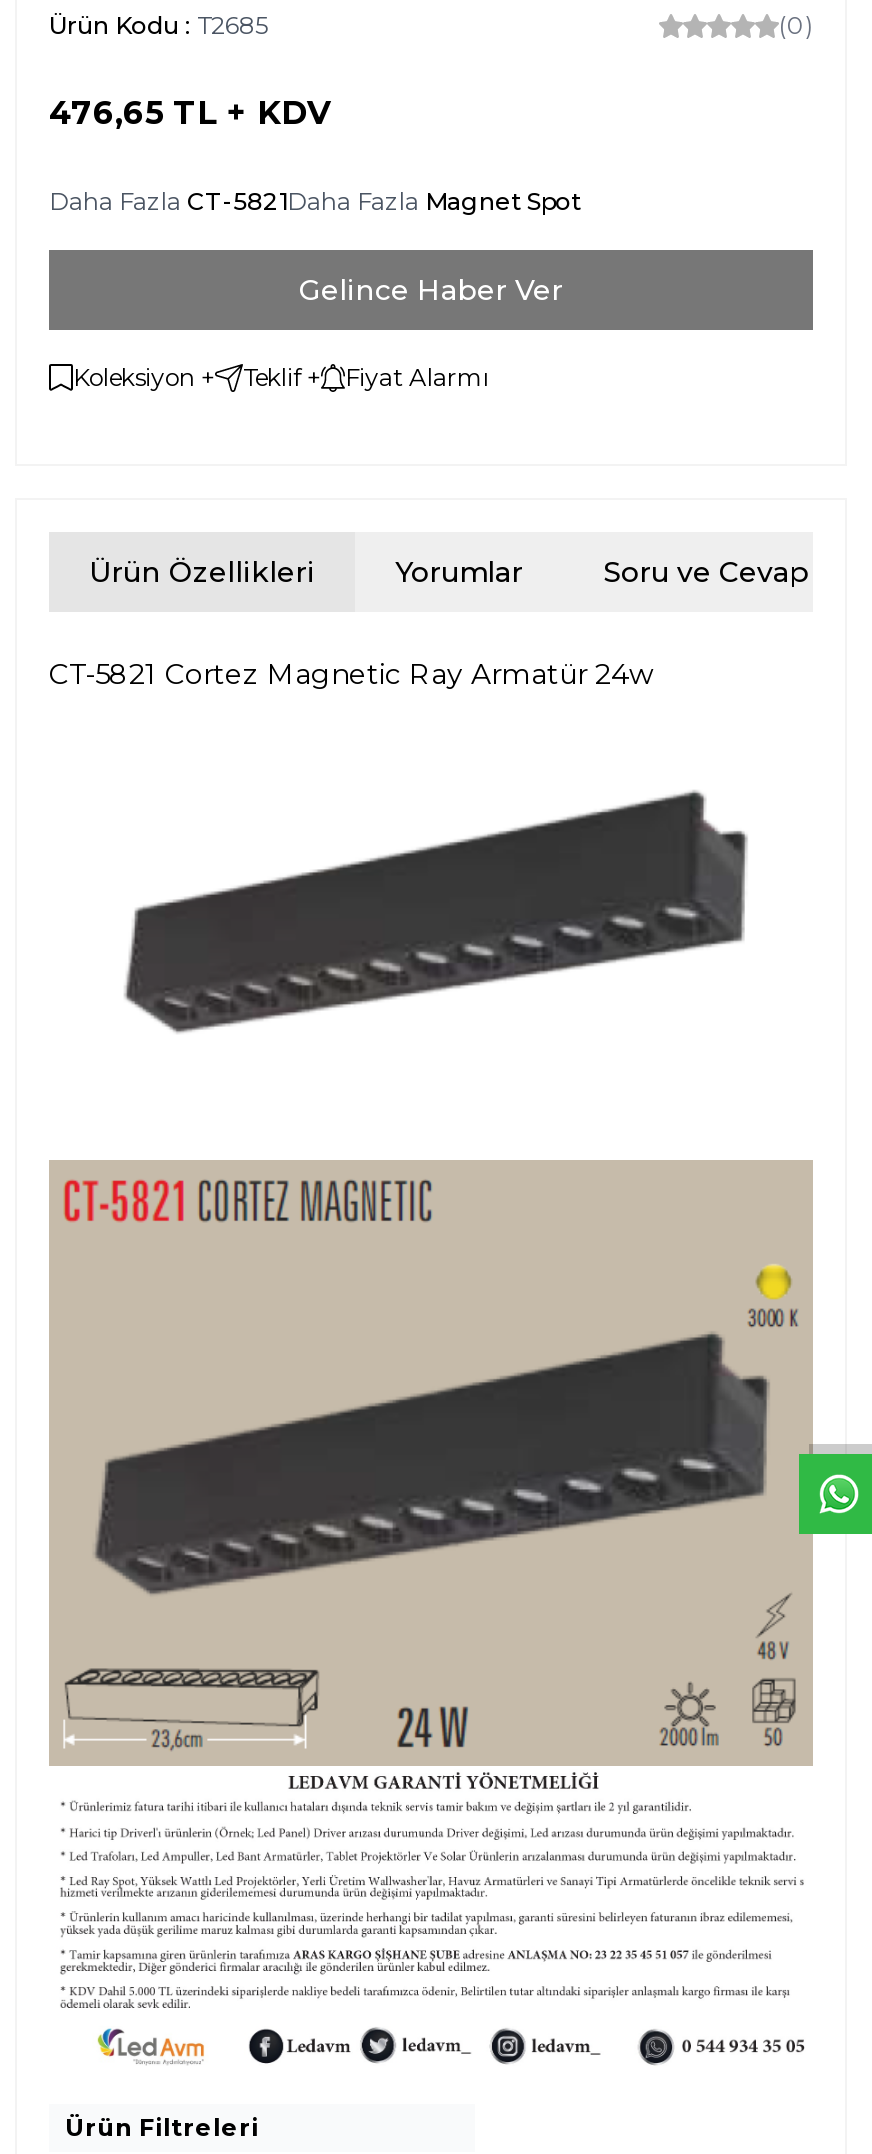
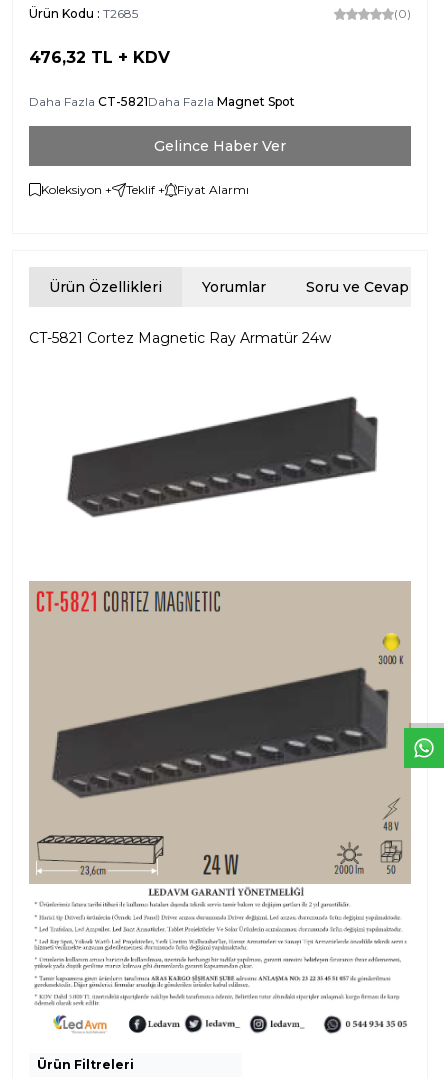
- 476,65 TL + KDV
+ 476,32 TL + KDV
